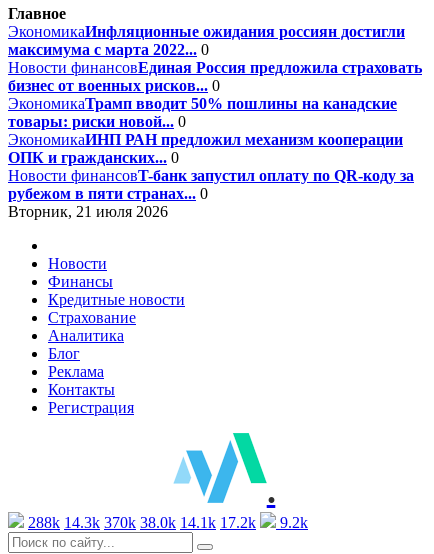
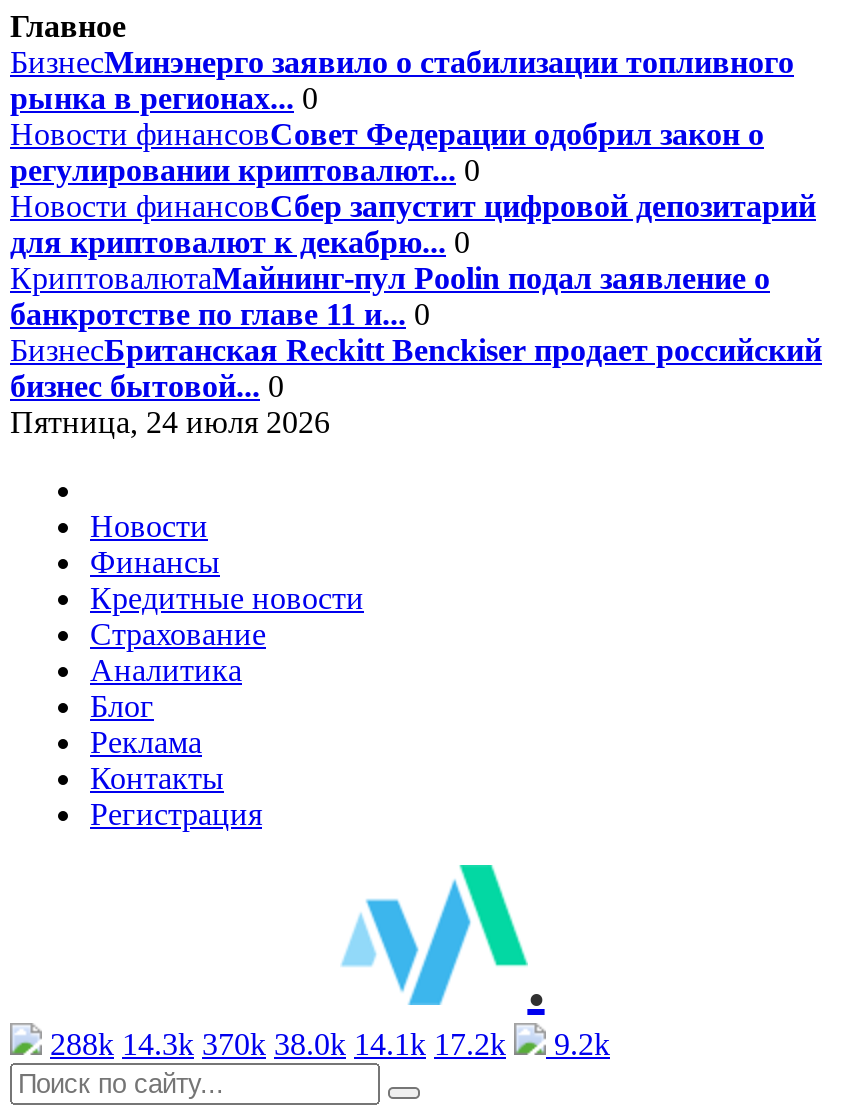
- ЭкономикаИнфляционные ожидания россиян достигли
- максимума с марта 2022... 0
- Новости финансовЕдиная Россия предложила страховать
- бизнес от военных рисков... 0
- ЭкономикаТрамп вводит 50% пошлины на канадские
- товары: риски новой... 0
- ЭкономикаИНП РАН предложил механизм кооперации
- ОПК и гражданских... 0
- Новости финансовT-банк запустил оплату по QR-коду за
- рубежом в пяти странах... 0
- Вторник, 21 июля 2026
+ БизнесМинэнерго заявило о стабилизации топливного
+ рынка в регионах... 0
+ Новости финансовСовет Федерации одобрил закон о
+ регулировании криптовалют... 0
+ Новости финансовСбер запустит цифровой депозитарий
+ для криптовалют к декабрю... 0
+ КриптовалютаМайнинг-пул Poolin подал заявление о
+ банкротстве по главе 11 и... 0
+ БизнесБританская Reckitt Benckiser продает российский
+ бизнес бытовой... 0
+ Пятница, 24 июля 2026
